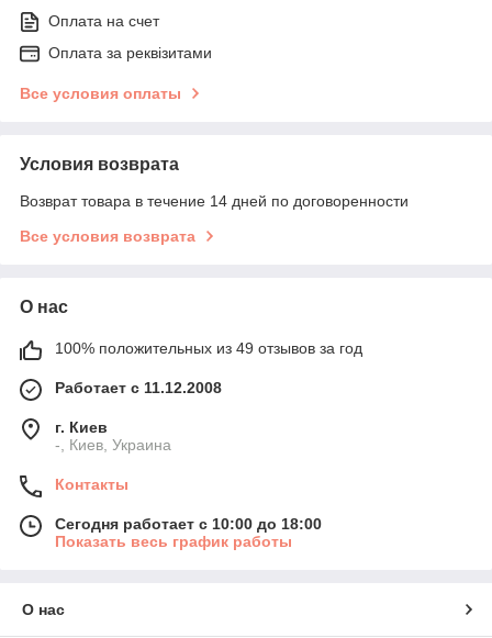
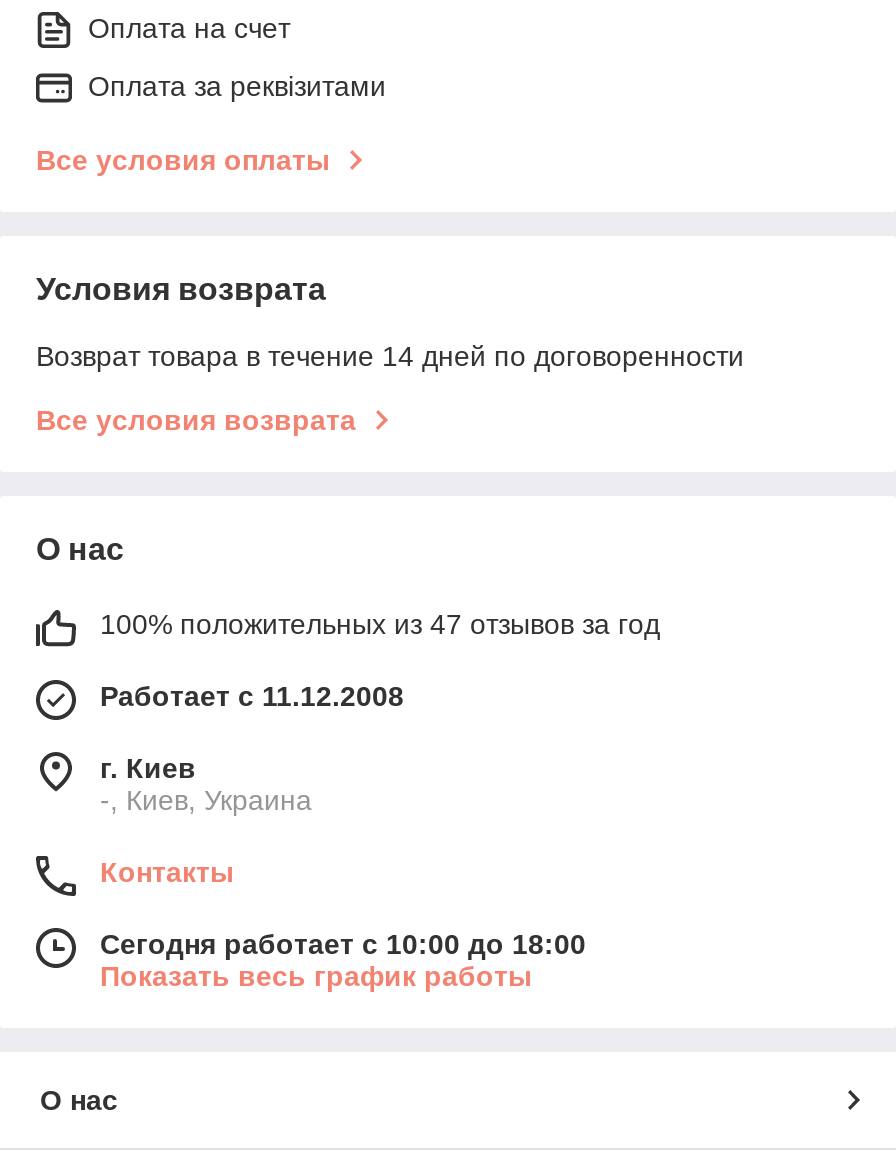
- 100% положительных из 49 отзывов за год
+ 100% положительных из 47 отзывов за год
